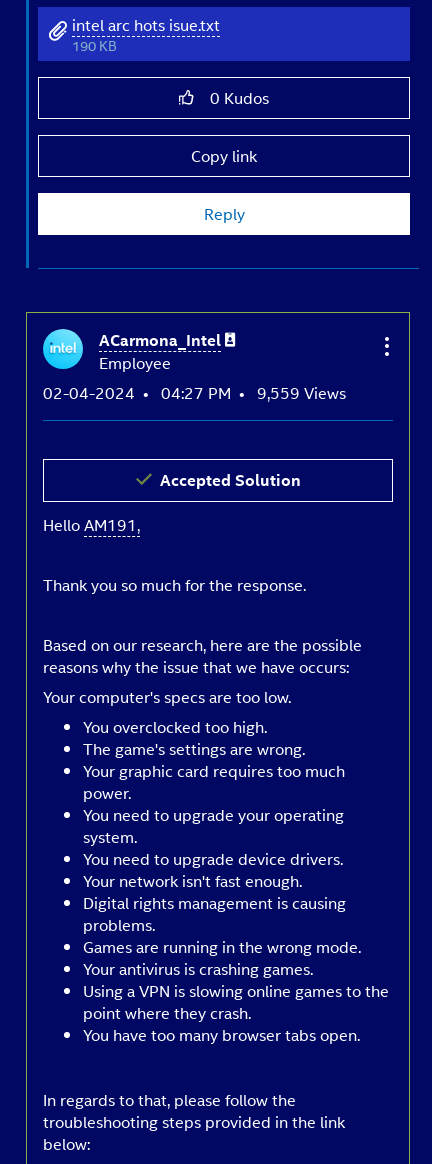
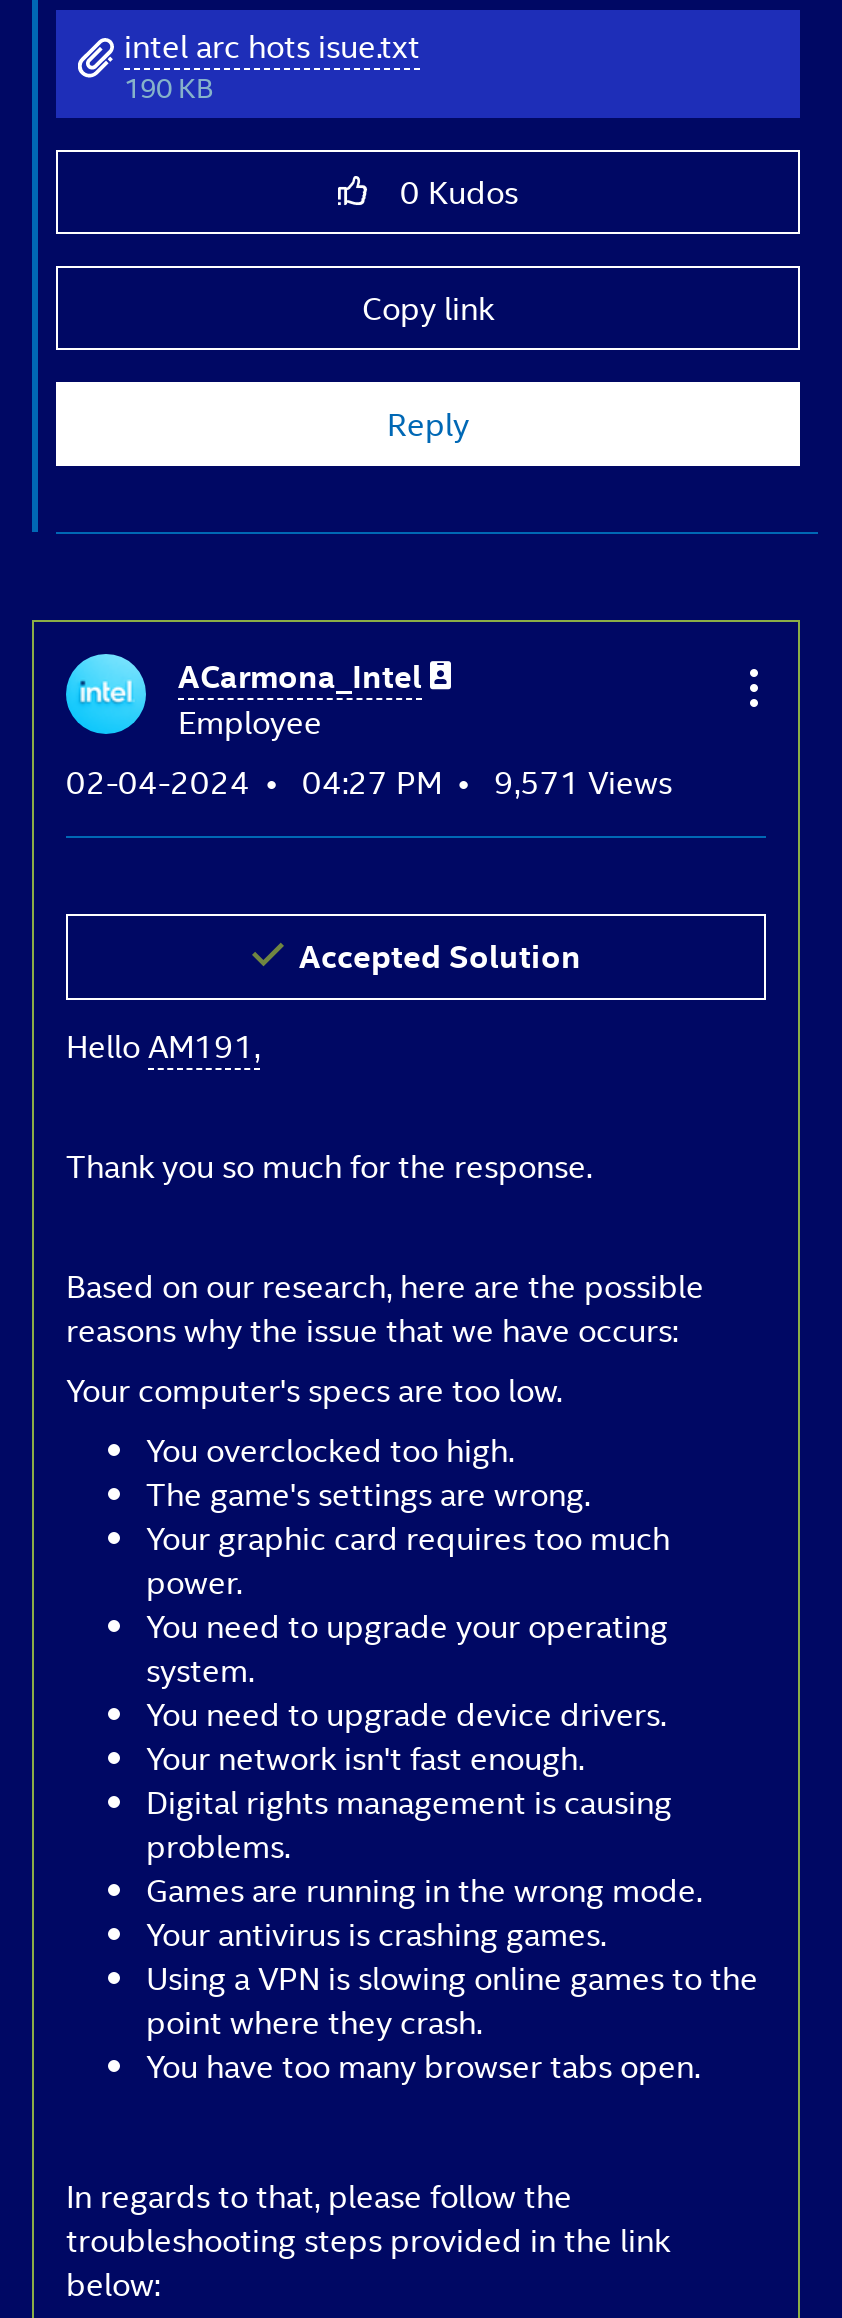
- 02-04-2024 04:27 PM 9,559 Views
+ 02-04-2024 04:27 PM 9,571 Views
